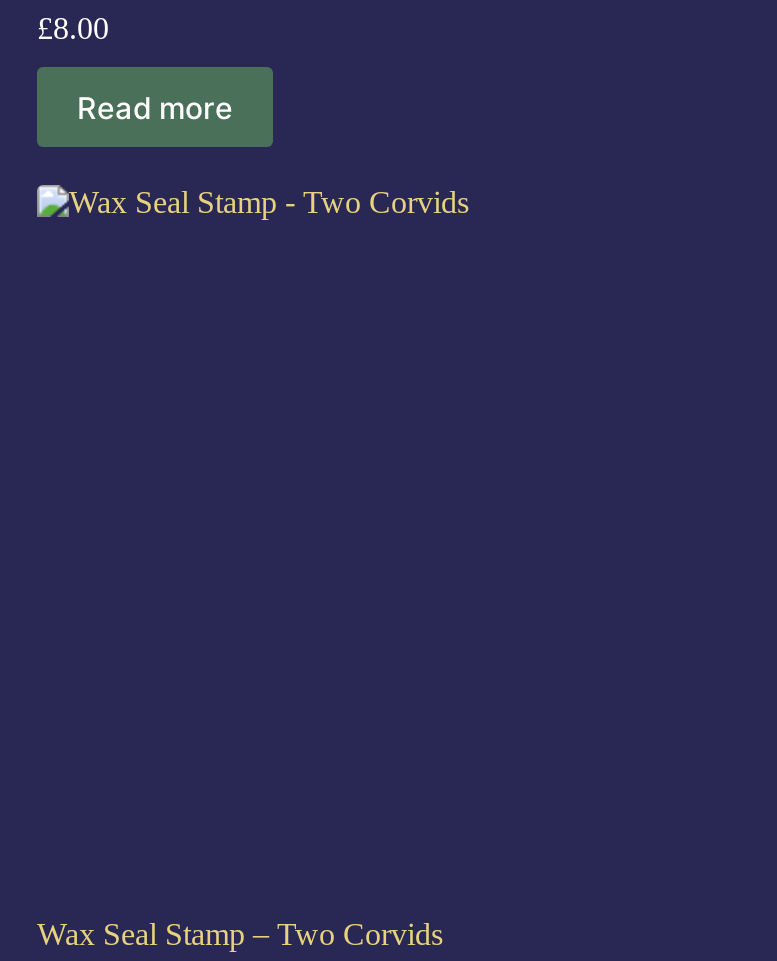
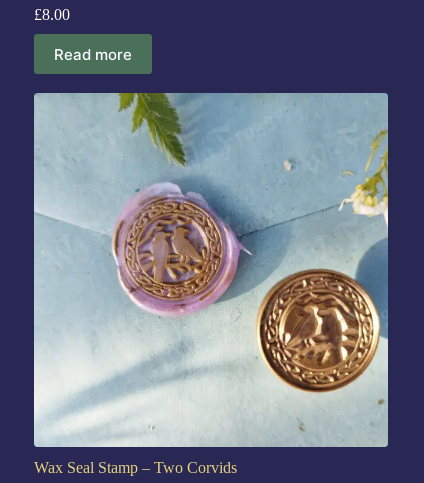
+ [image]
